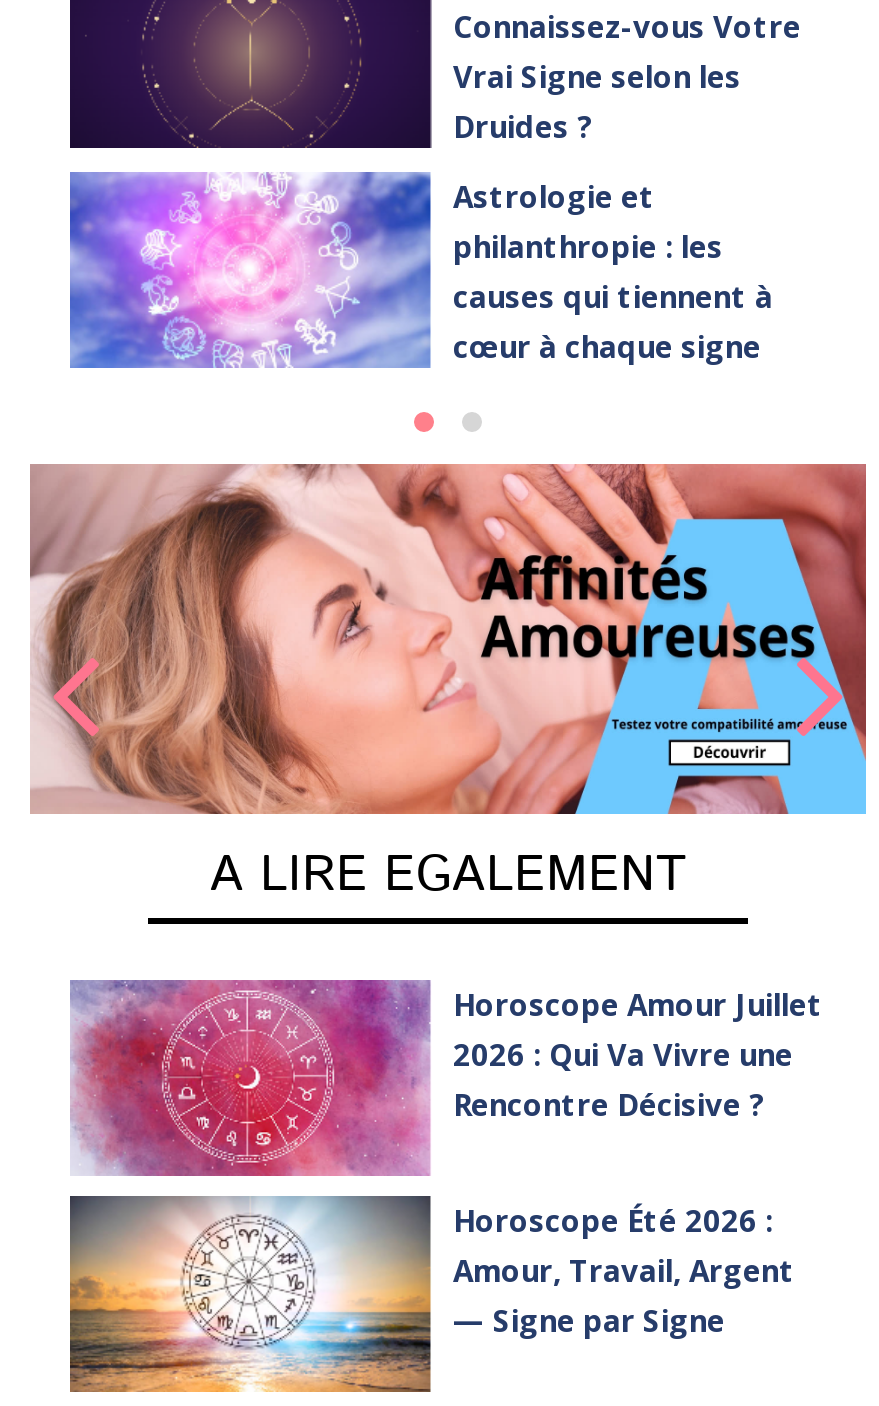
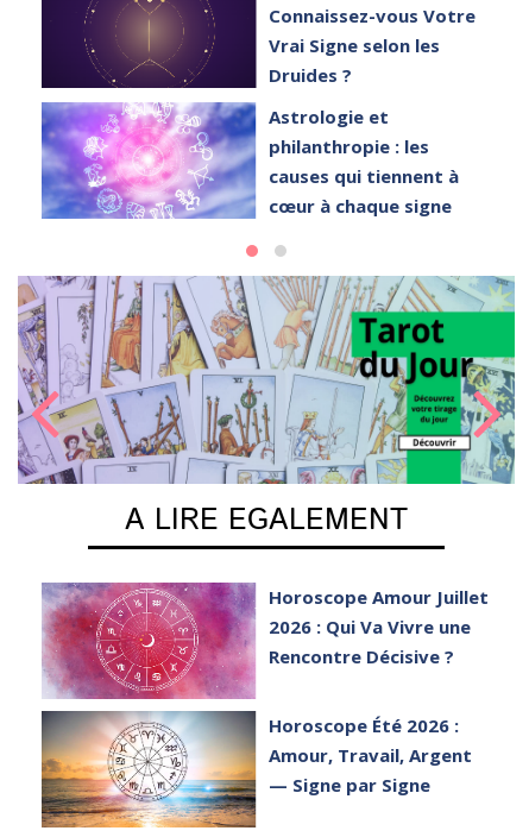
- [image]
+ [image]
